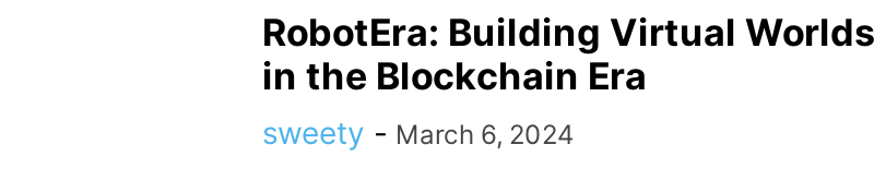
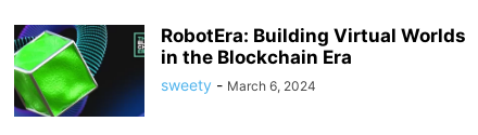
+ [image]
